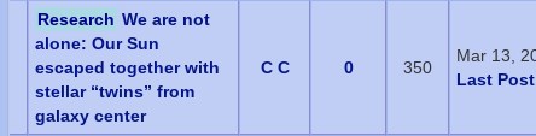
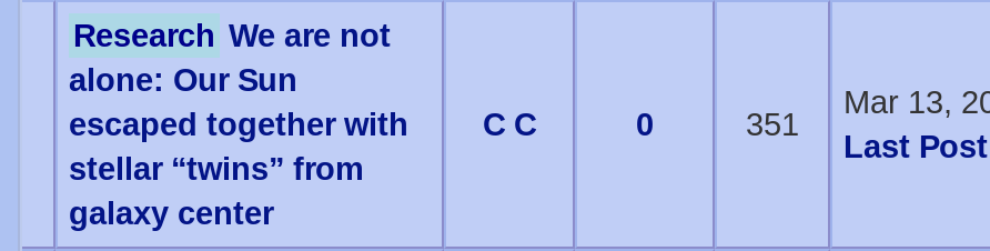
- 350
+ 351
